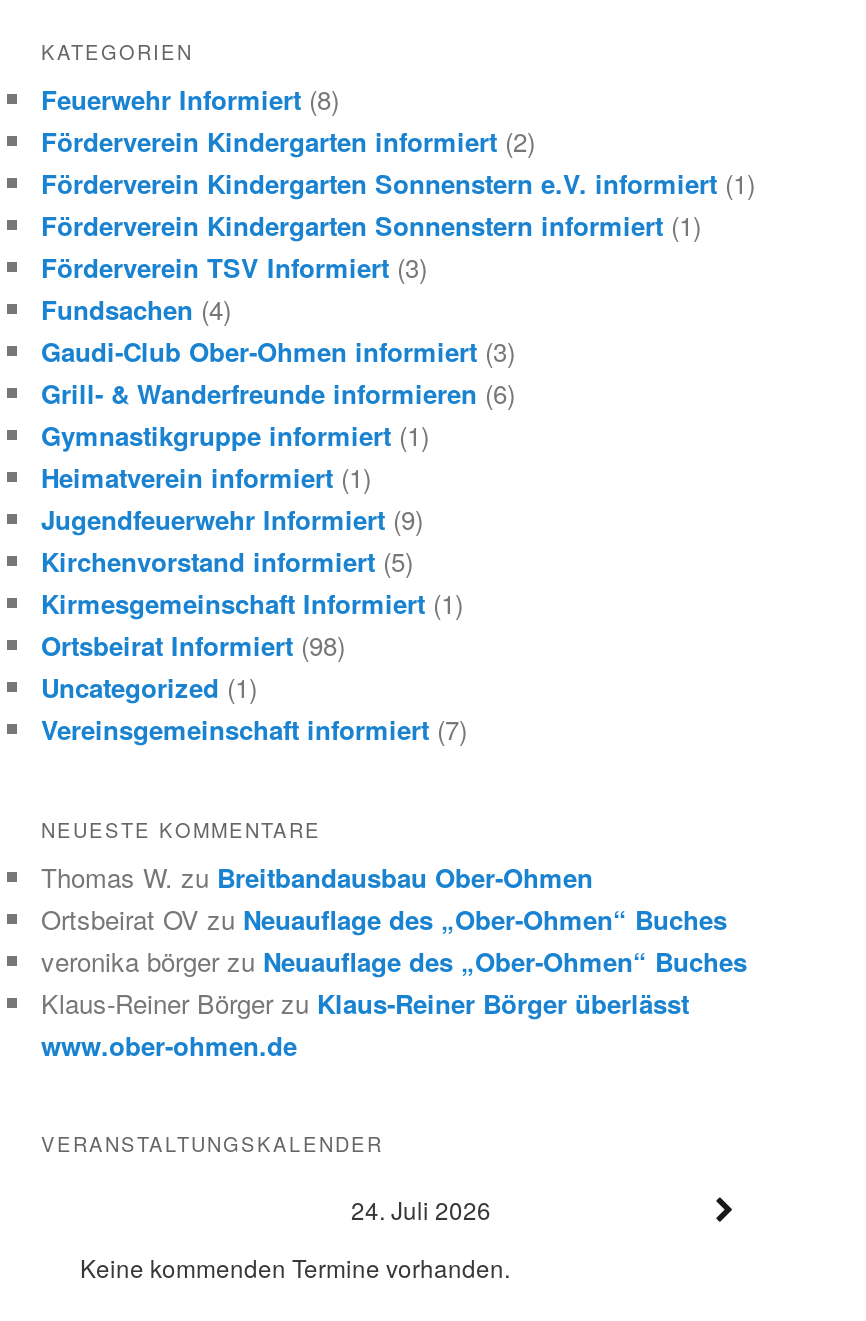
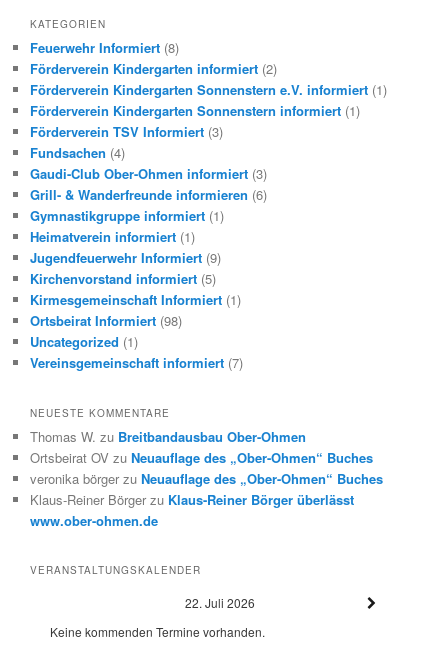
- 24. Juli 2026
+ 22. Juli 2026
